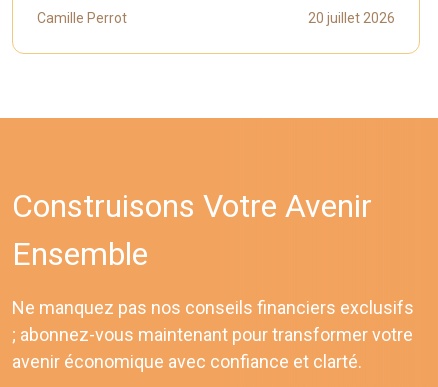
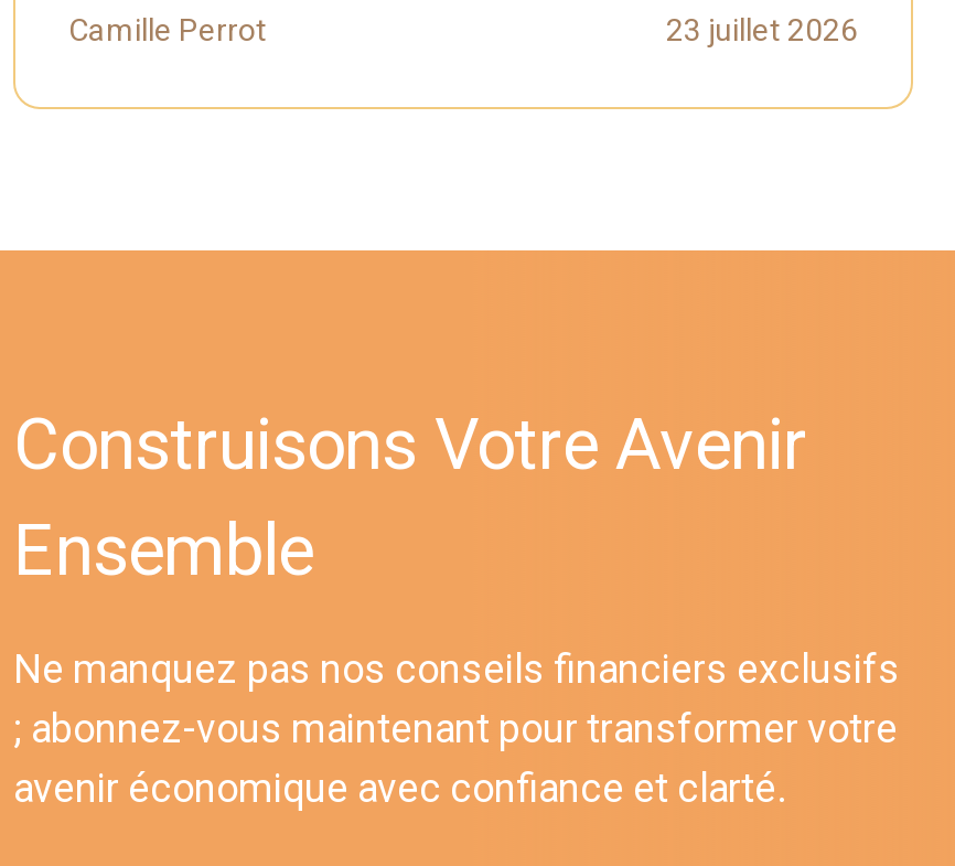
- 20 juillet 2026
+ 23 juillet 2026
